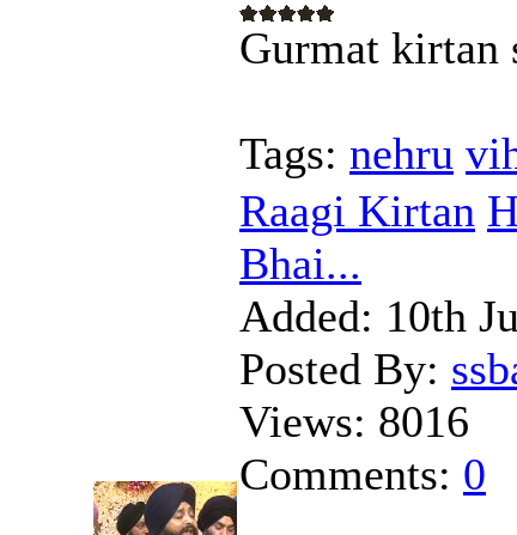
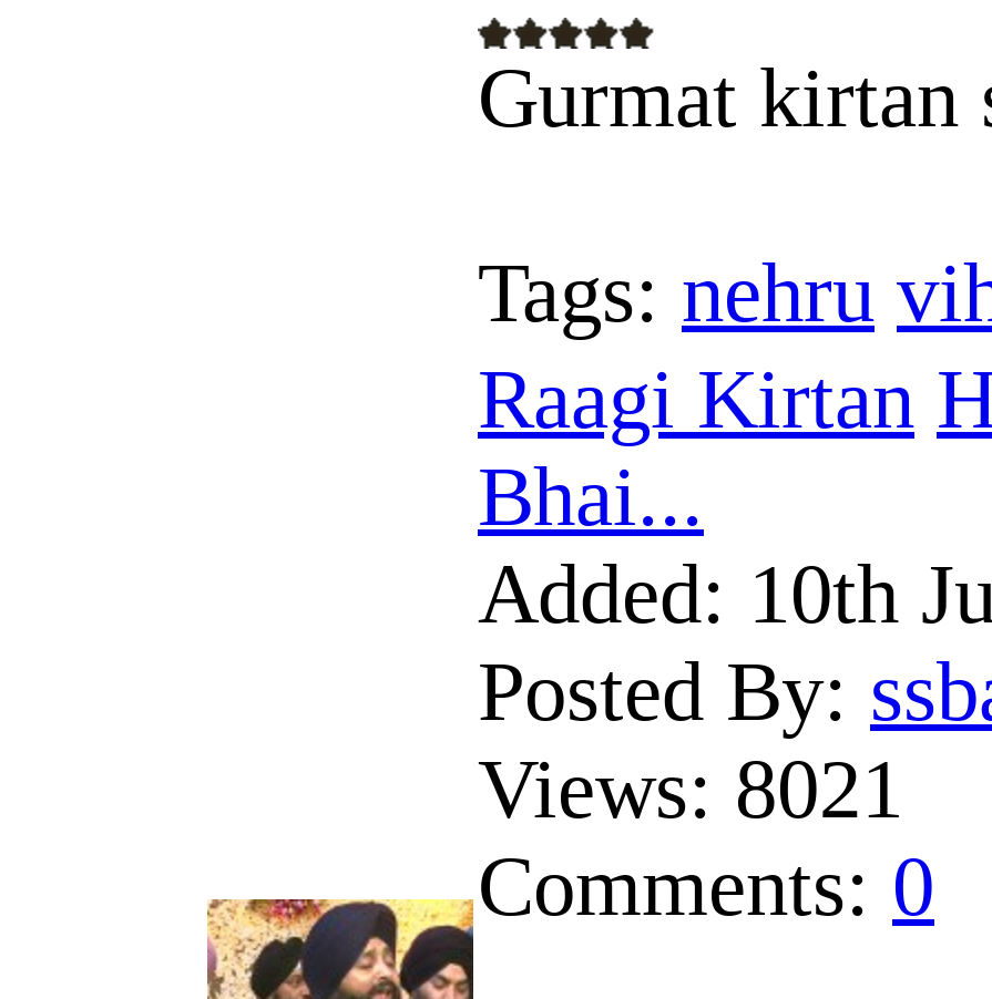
- Views: 8016
+ Views: 8021
